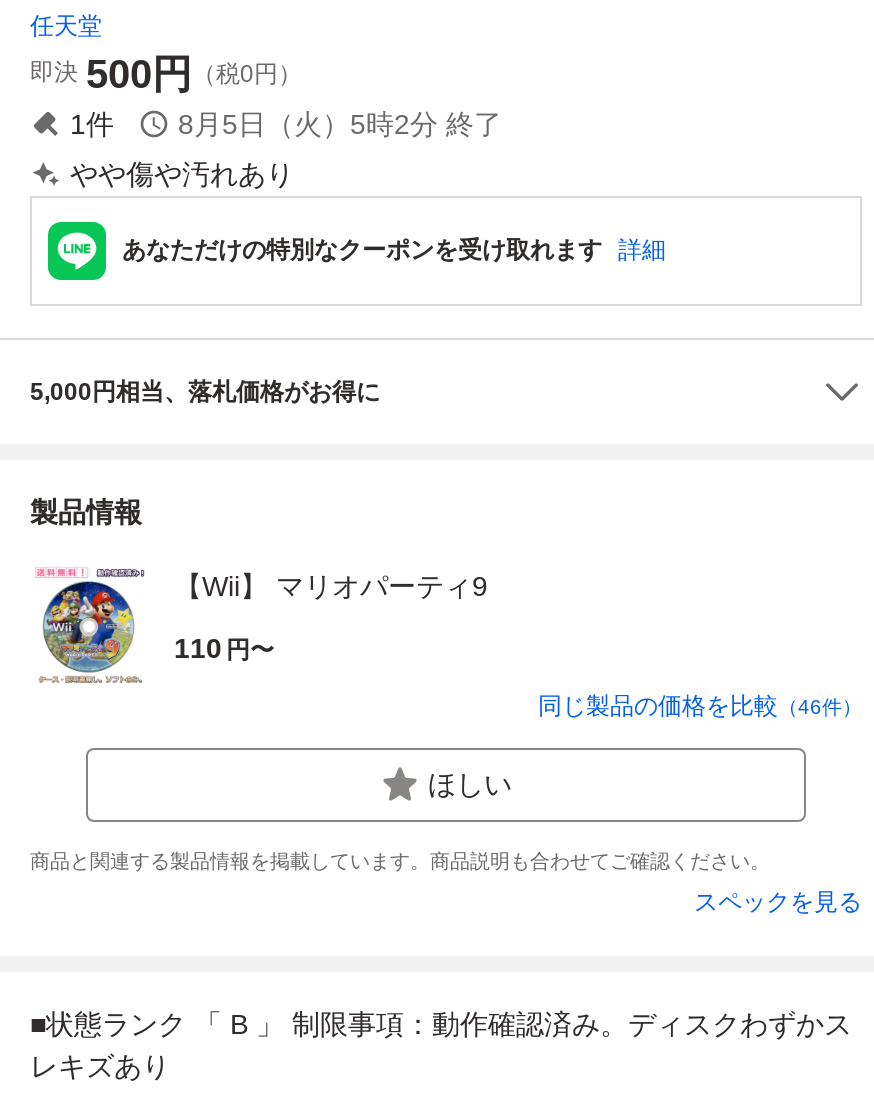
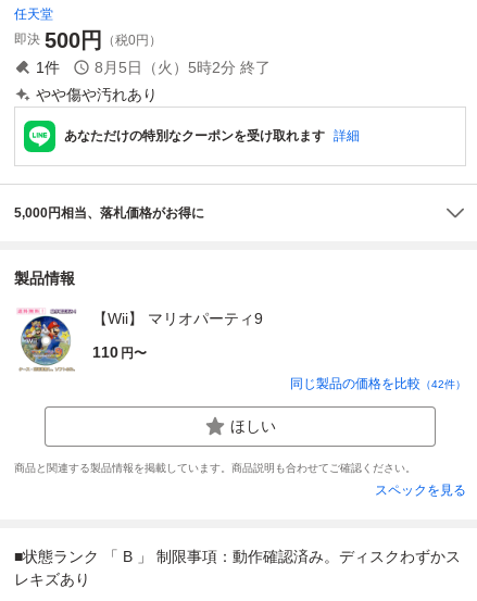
- 同じ製品の価格を比較（46件）
+ 同じ製品の価格を比較（42件）
